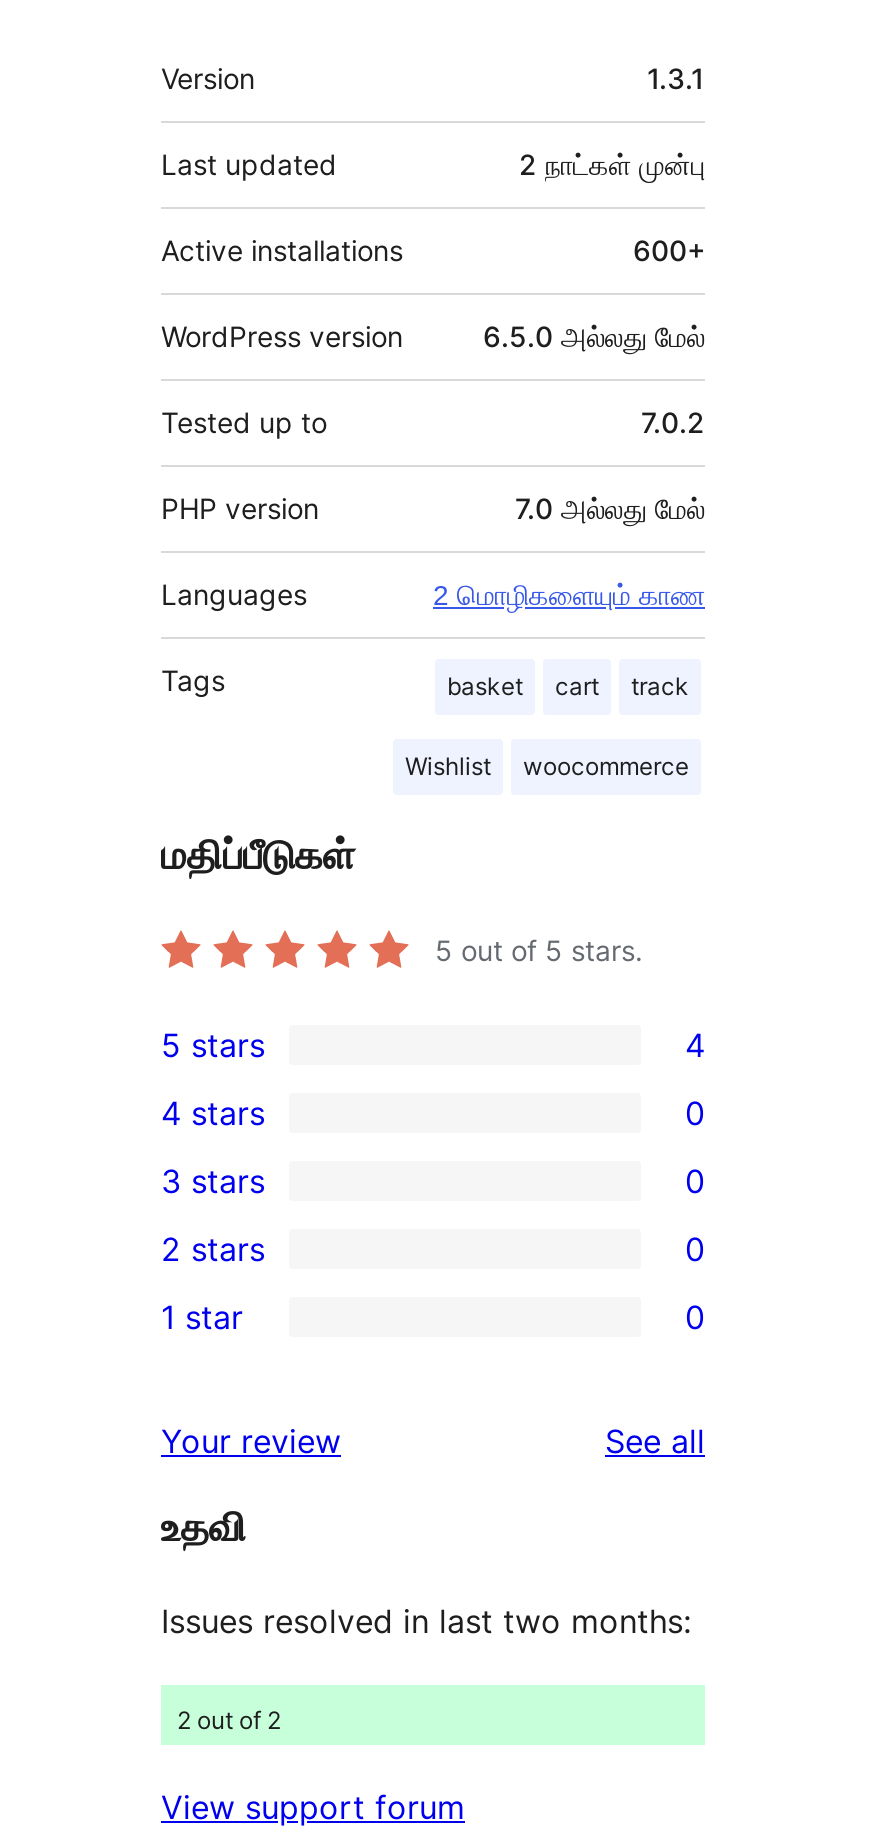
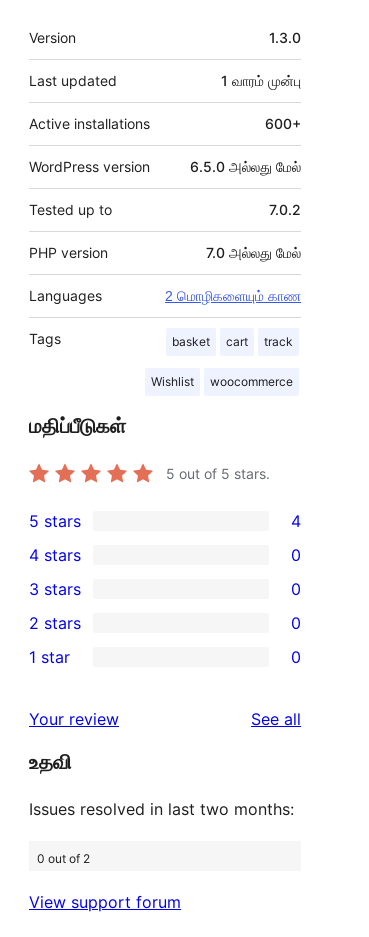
- 1.3.1
+ 1.3.0

- 2 நாட்கள் முன்பு
+ 1 வாரம் முன்பு

- 2 out of 2
+ 0 out of 2
